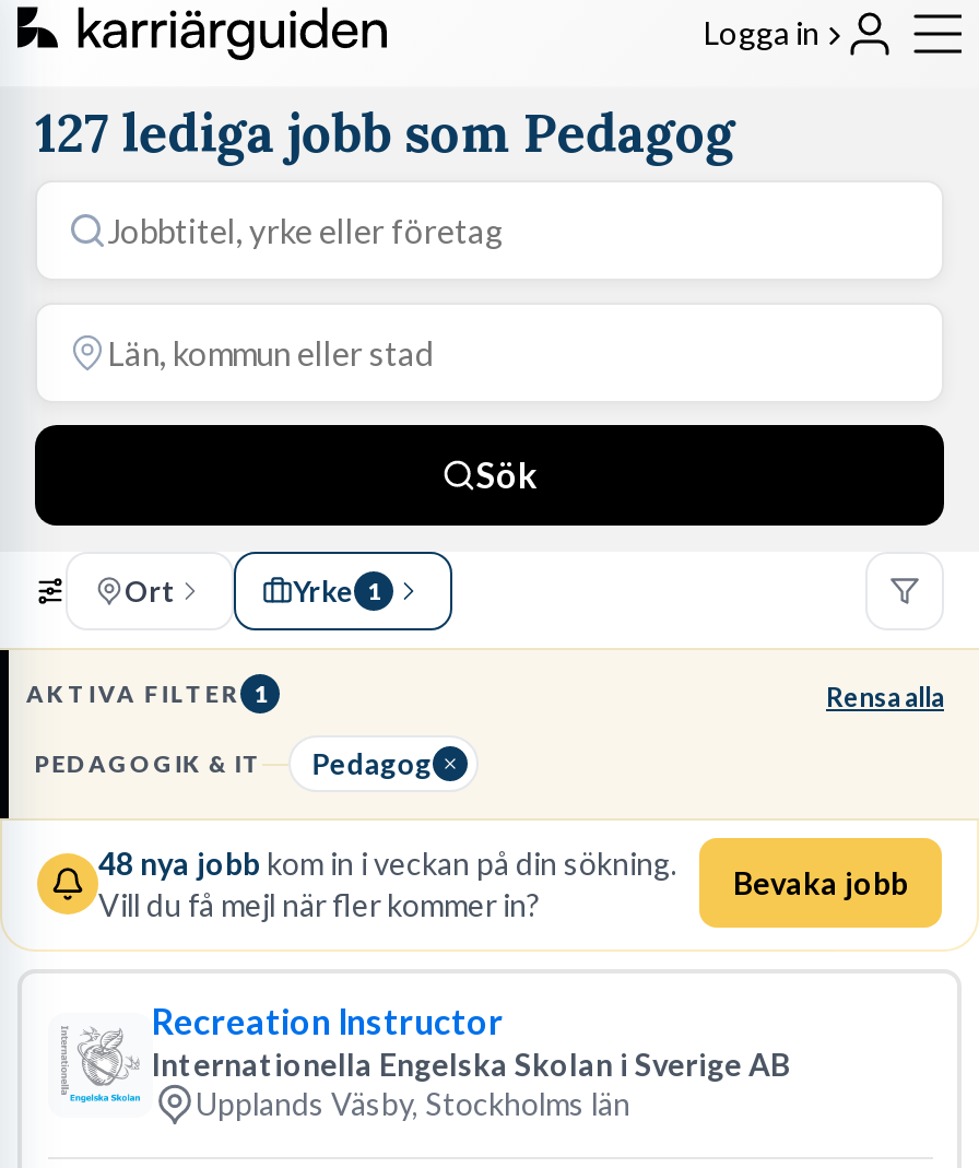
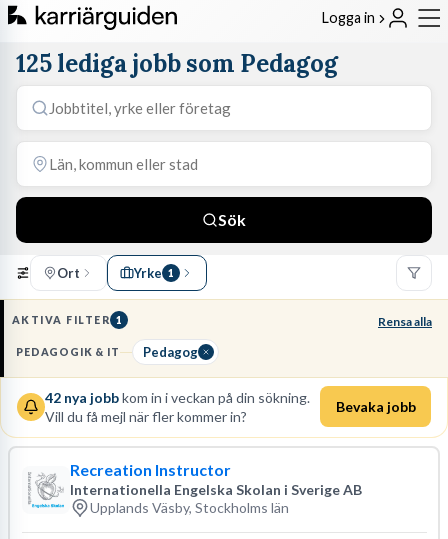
- 127 lediga jobb som Pedagog
+ 125 lediga jobb som Pedagog

- 48 nya jobb kom in i veckan på din sökning.
+ 42 nya jobb kom in i veckan på din sökning.
